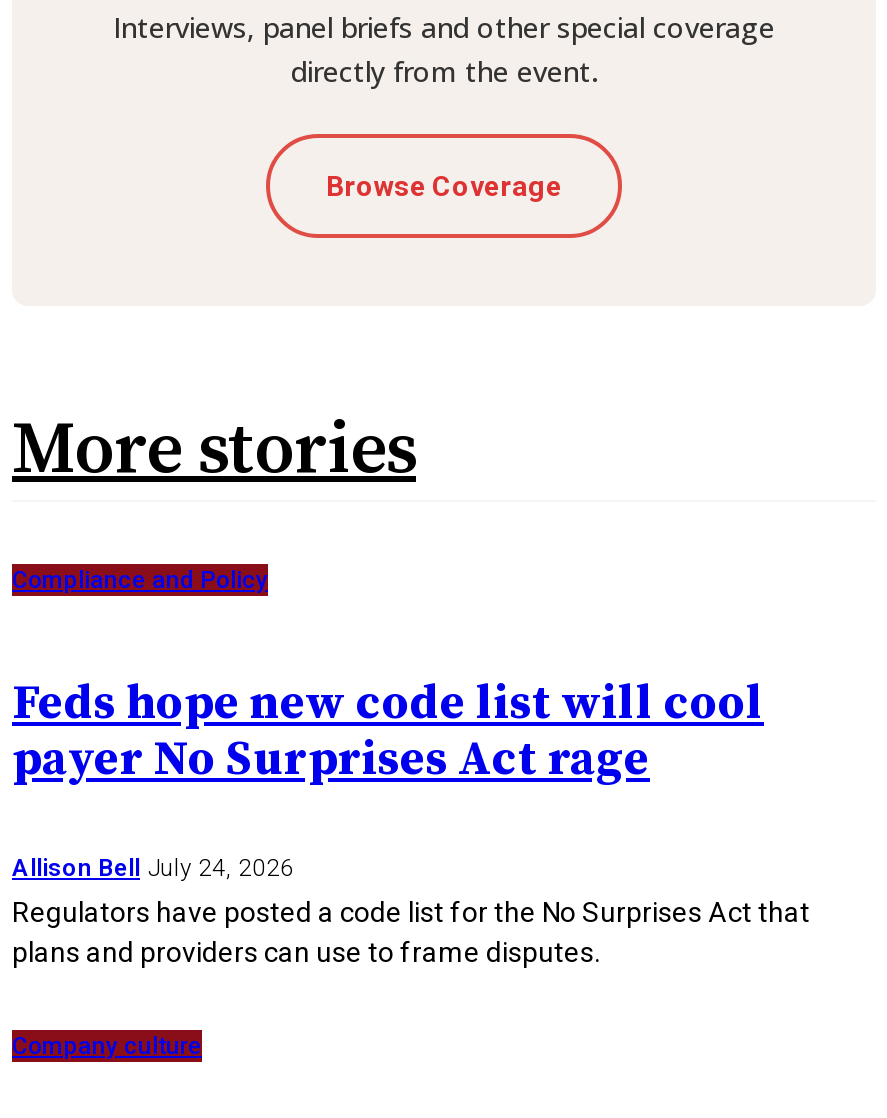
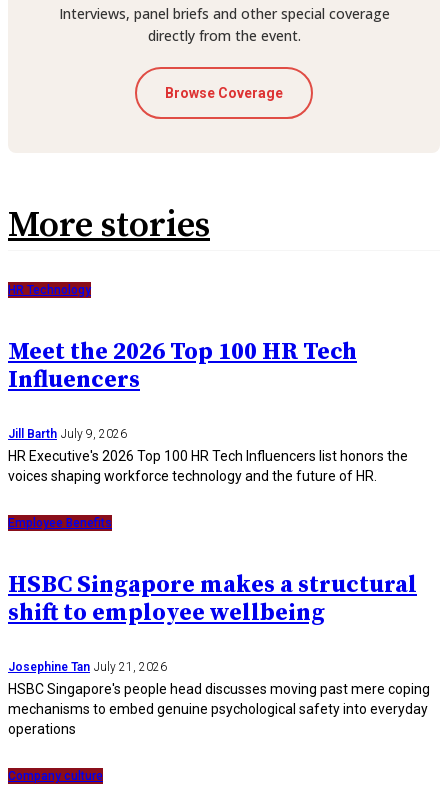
- Compliance and Policy
- Feds hope new code list will cool
- payer No Surprises Act rage
- Allison Bell July 24, 2026
- Regulators have posted a code list for the No Surprises Act that
- plans and providers can use to frame disputes.
+ HR Technology
+ Meet the 2026 Top 100 HR Tech
+ Influencers
+ Jill Barth July 9, 2026
+ HR Executive's 2026 Top 100 HR Tech Influencers list honors the
+ voices shaping workforce technology and the future of HR.
+ Employee Benefits
+ HSBC Singapore makes a structural
+ shift to employee wellbeing
+ Josephine Tan July 21, 2026
+ HSBC Singapore's people head discusses moving past mere coping
+ mechanisms to embed genuine psychological safety into everyday
+ operations
